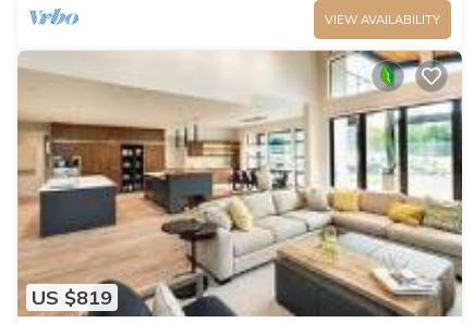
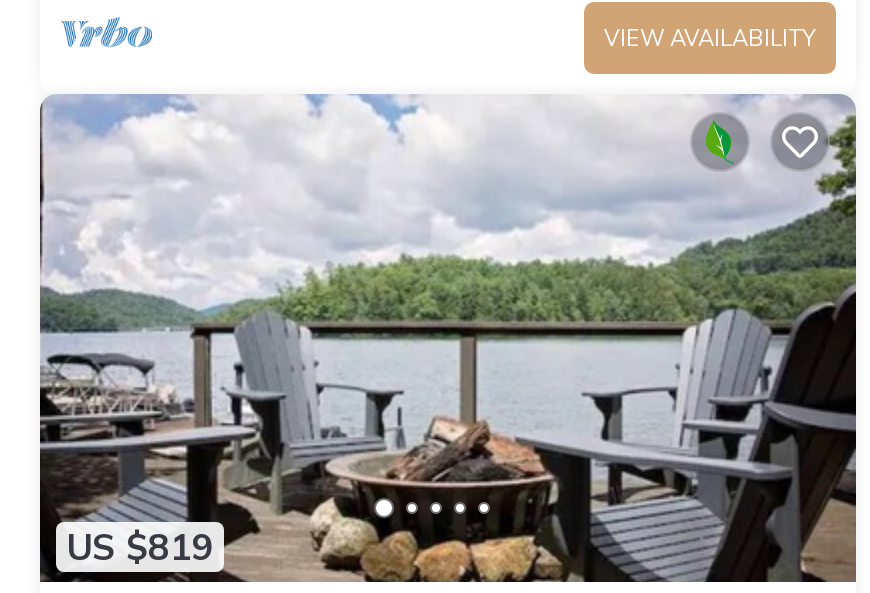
- [image]
+ [image]
